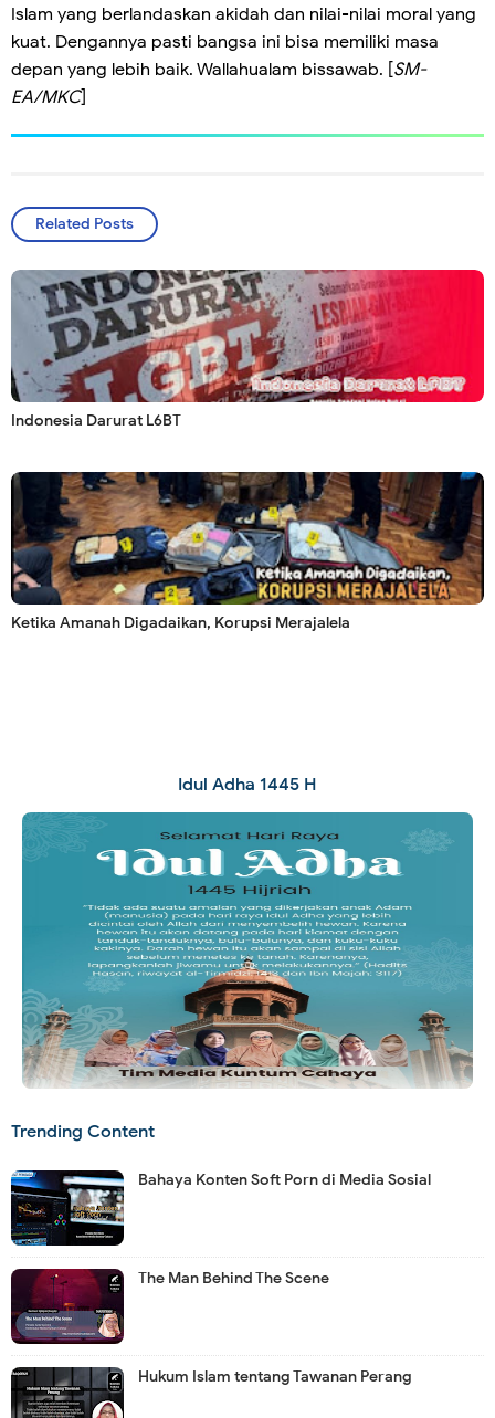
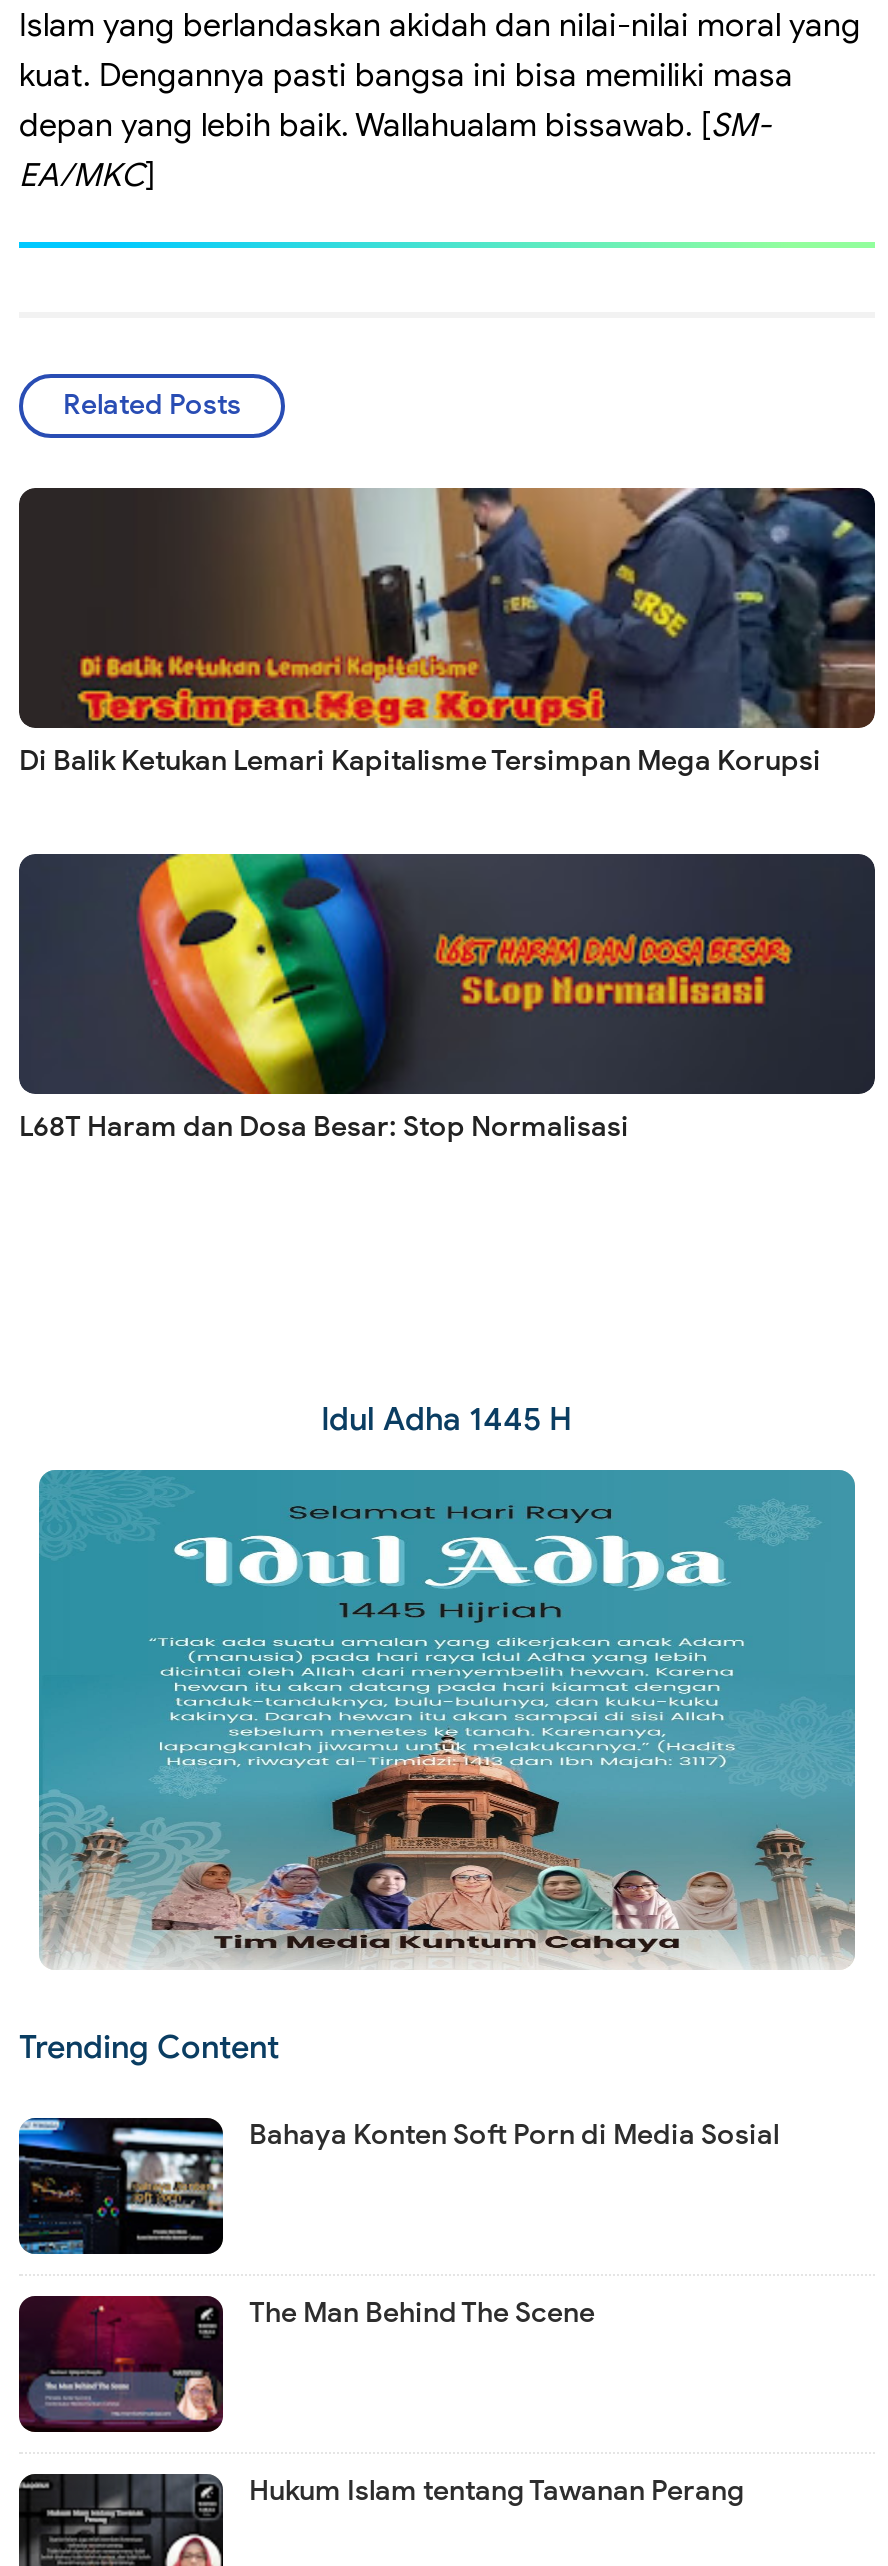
- [image]
- Indonesia Darurat L6BT
+ [image]
+ Di Balik Ketukan Lemari Kapitalisme Tersimpan Mega Korupsi

- [image]
- Ketika Amanah Digadaikan, Korupsi Merajalela
+ [image]
+ L68T Haram dan Dosa Besar: Stop Normalisasi
